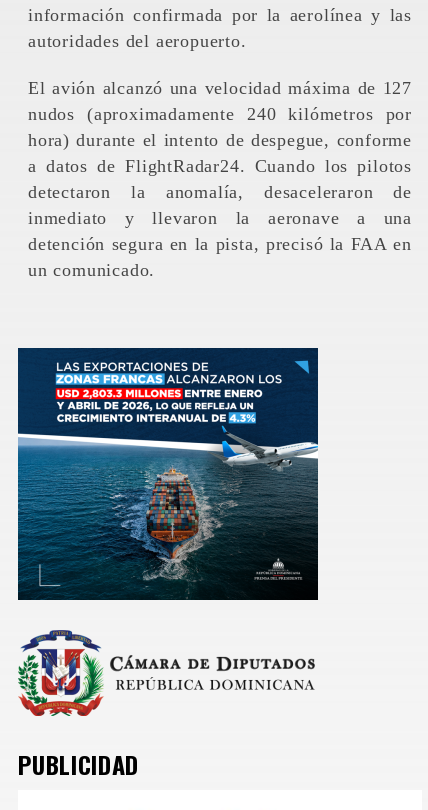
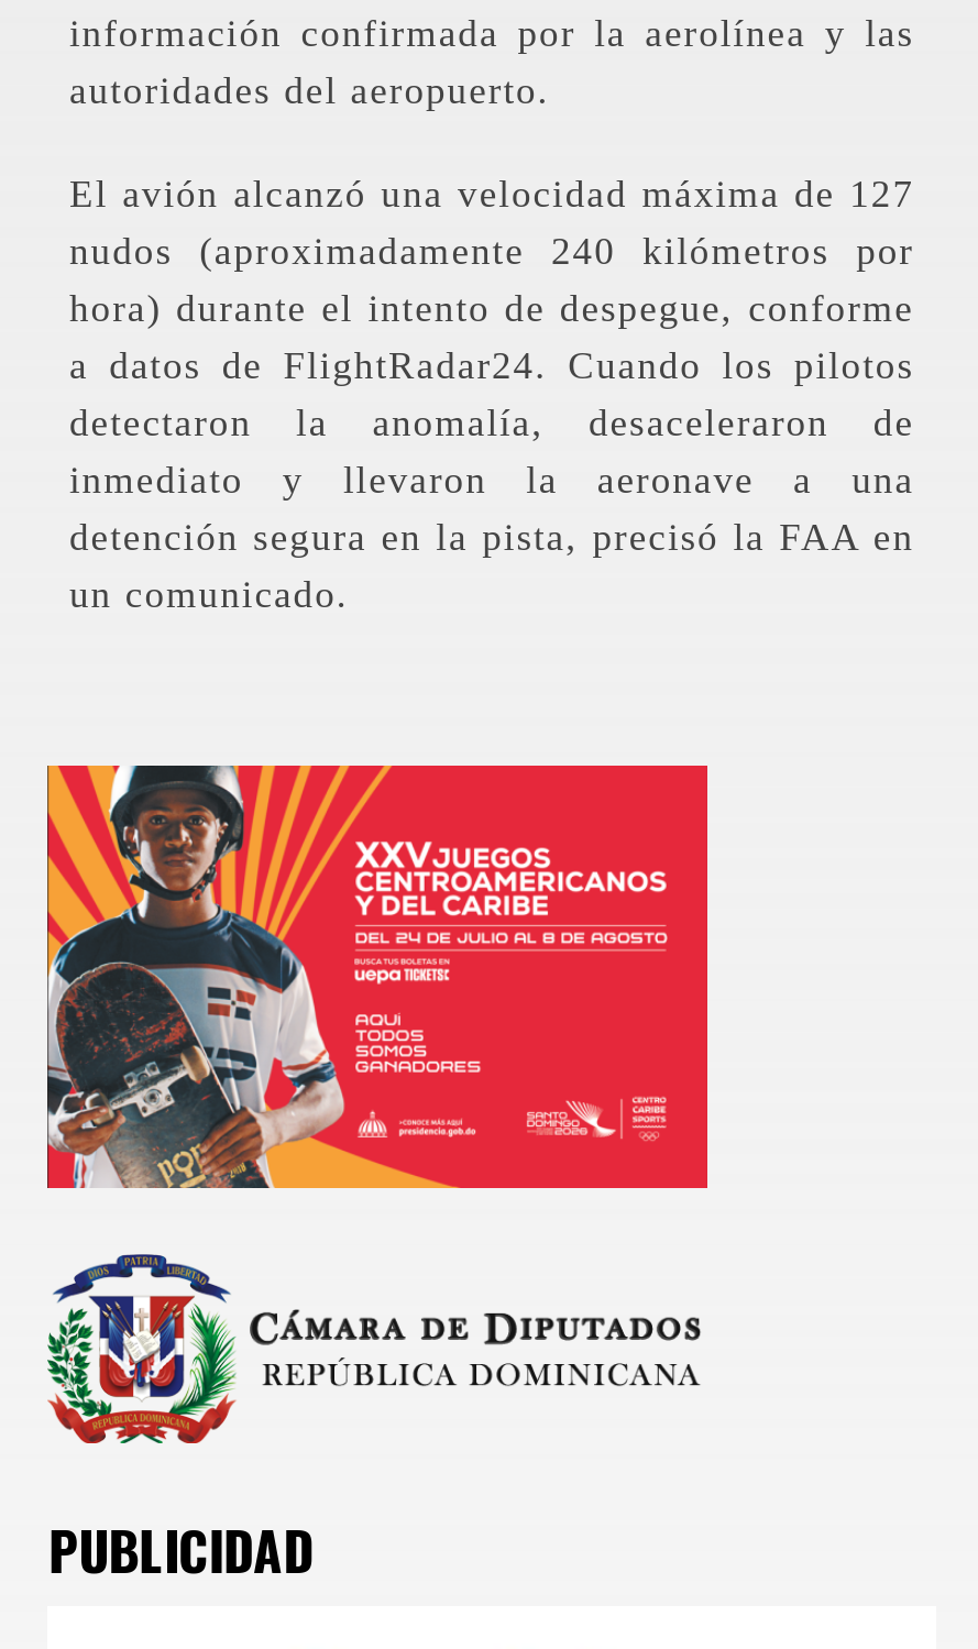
- [image]
+ [image]
